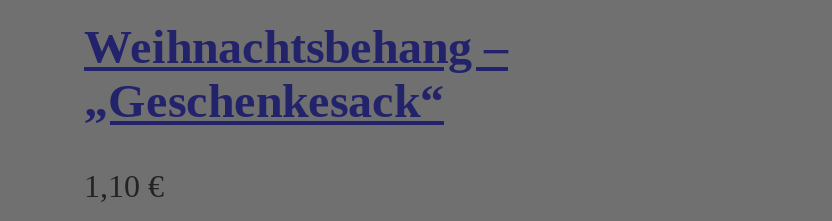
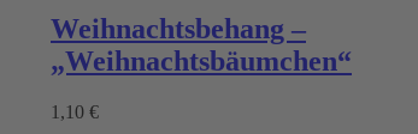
- „Geschenkesack“
+ „Weihnachtsbäumchen“
